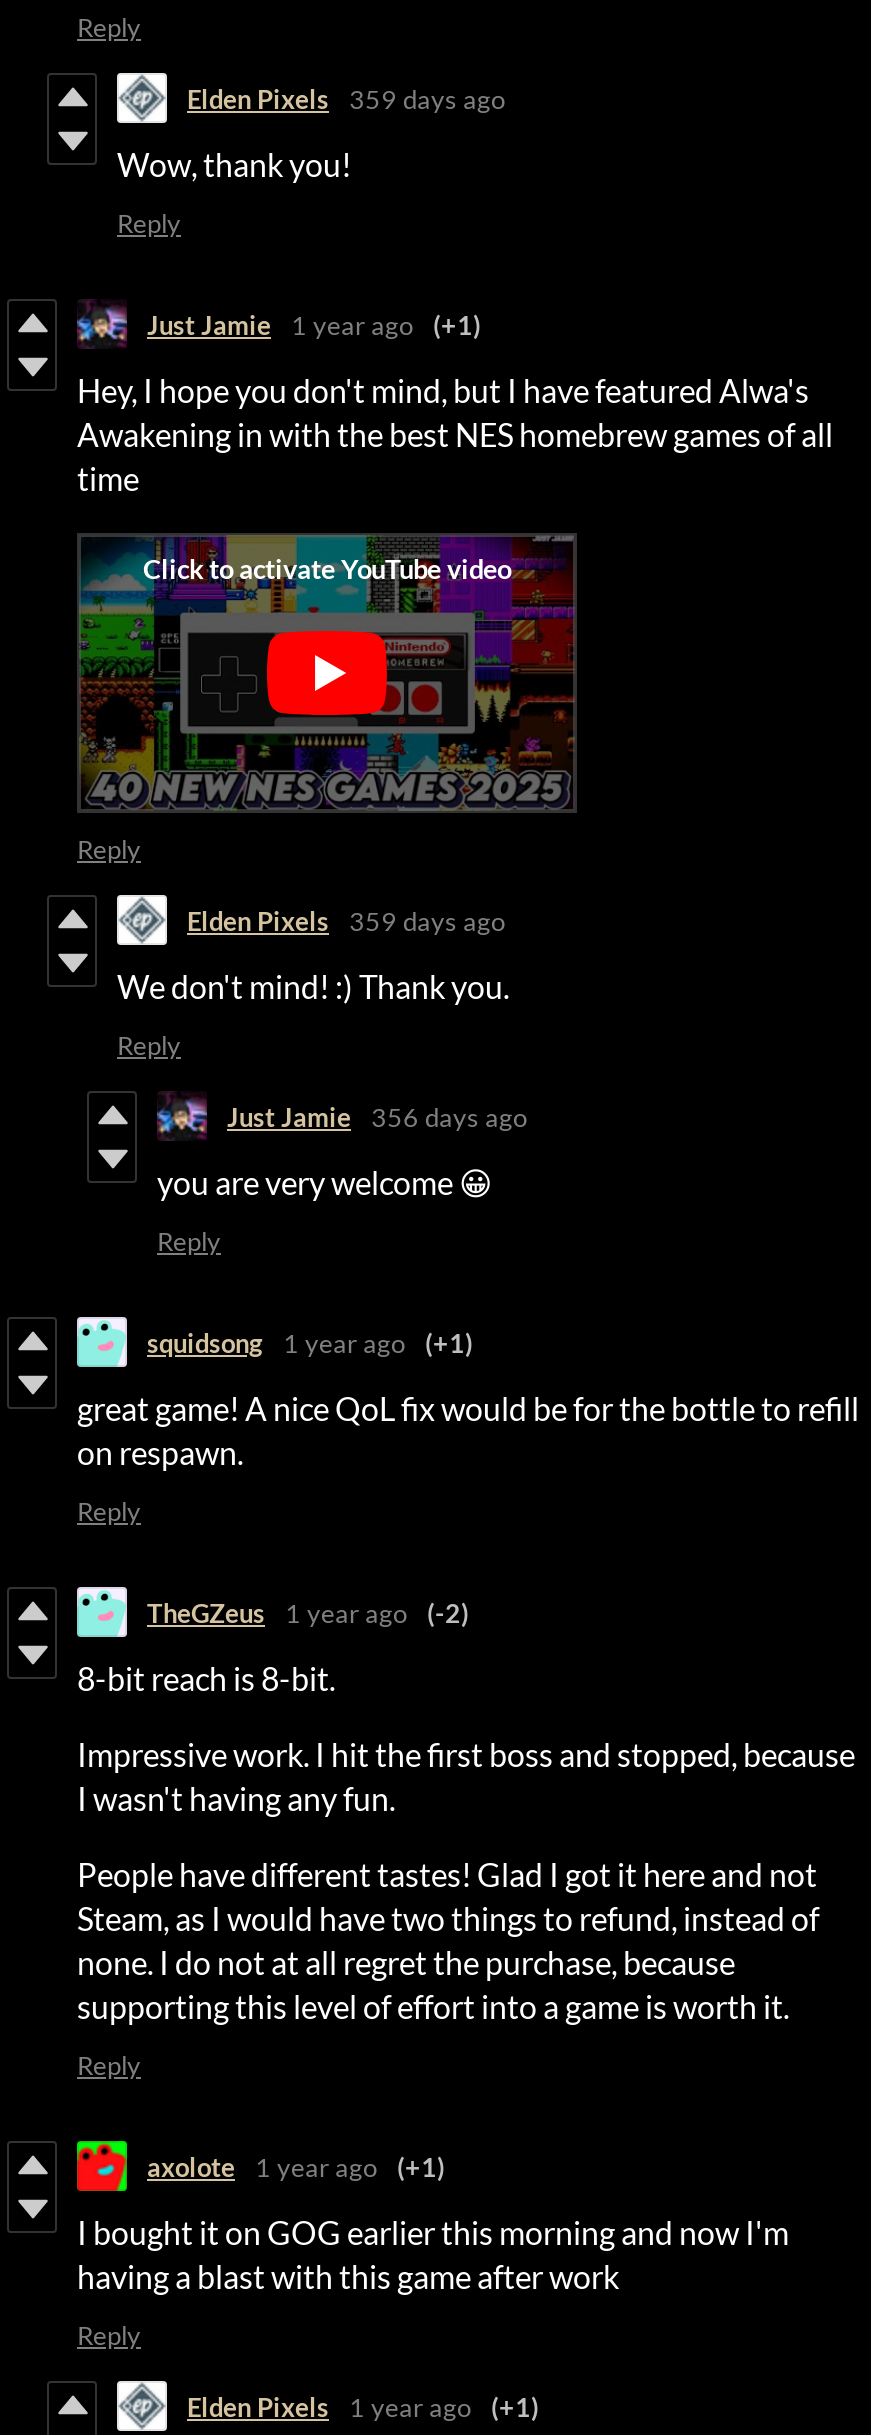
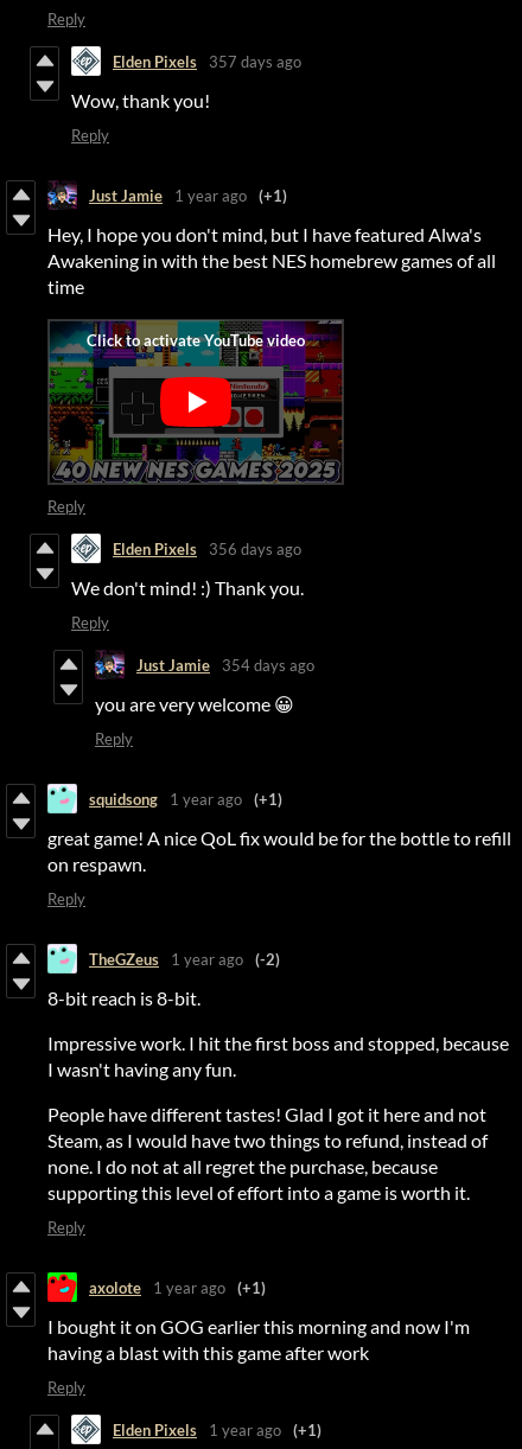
- Elden Pixels 359 days ago
+ Elden Pixels 357 days ago

- Elden Pixels 359 days ago
+ Elden Pixels 356 days ago

- Just Jamie 356 days ago
+ Just Jamie 354 days ago
